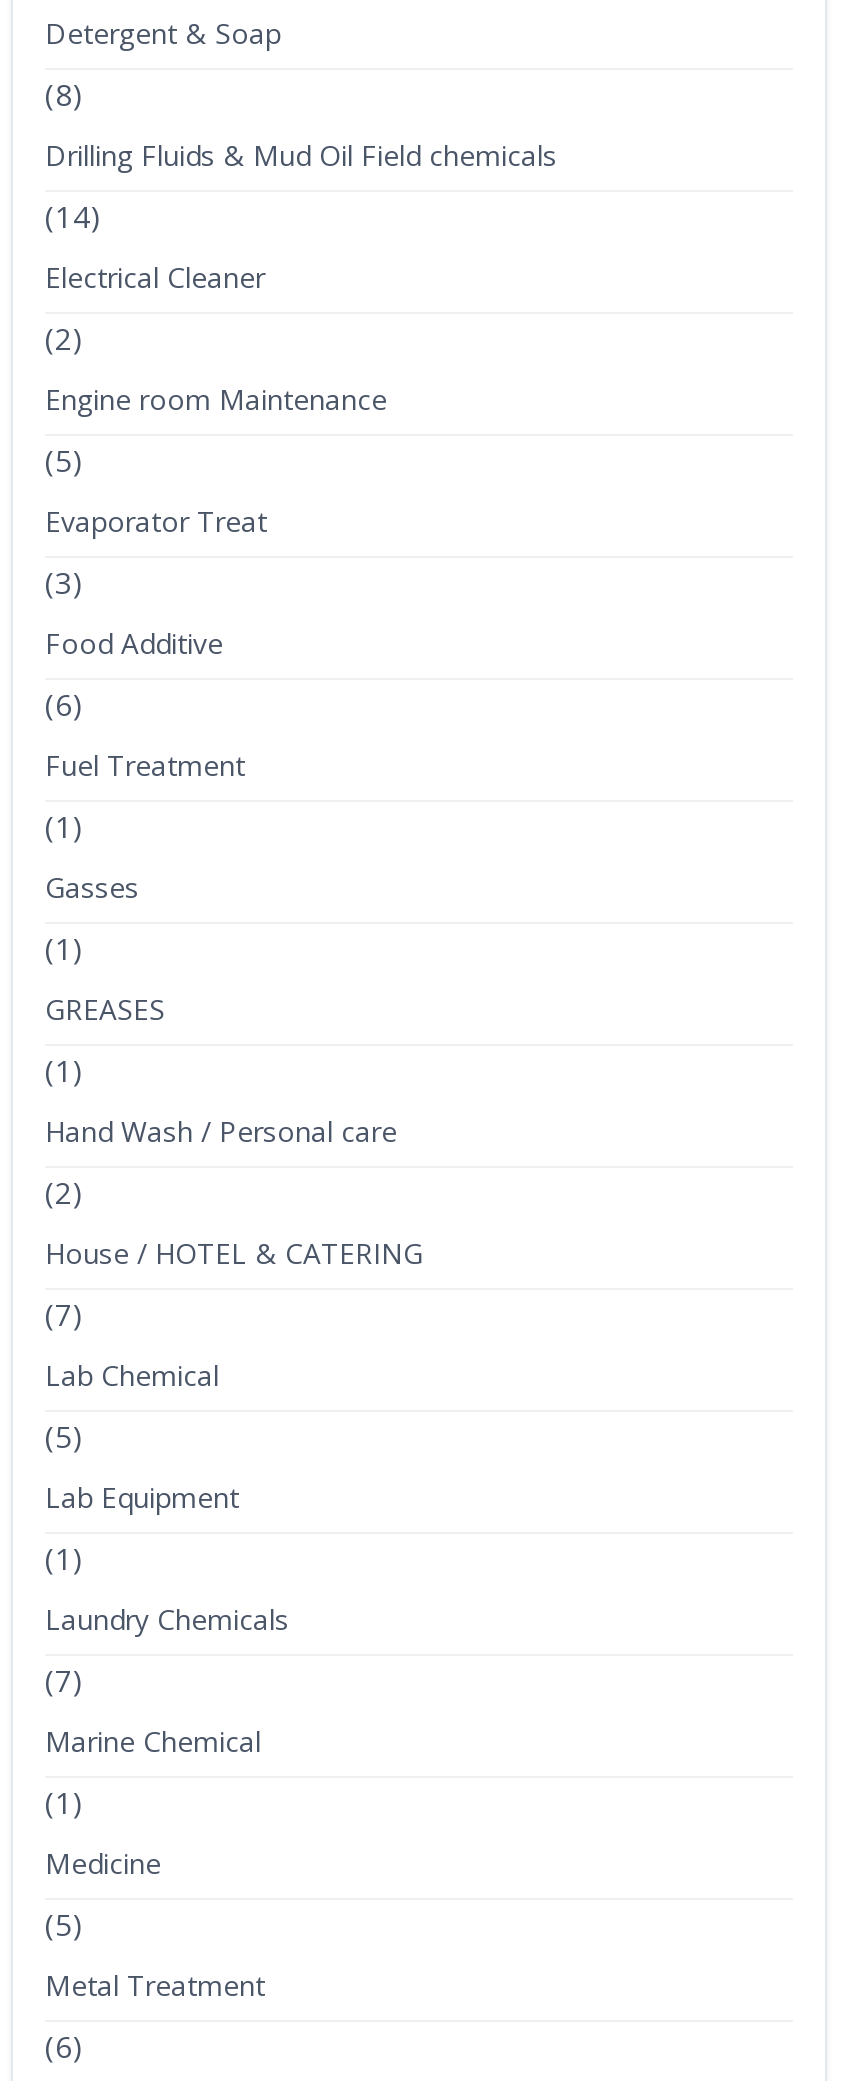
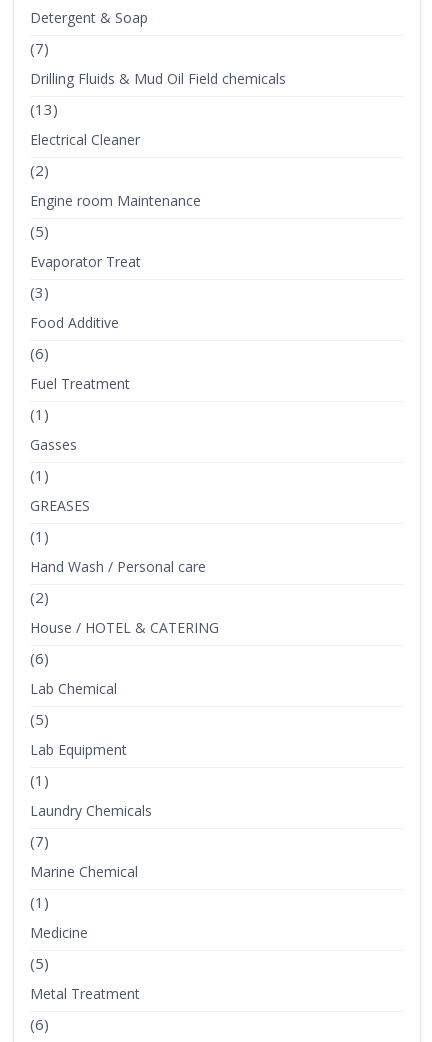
- (8)
+ (7)

- (14)
+ (13)

- (7)
+ (6)
